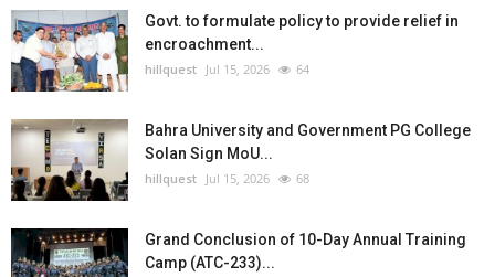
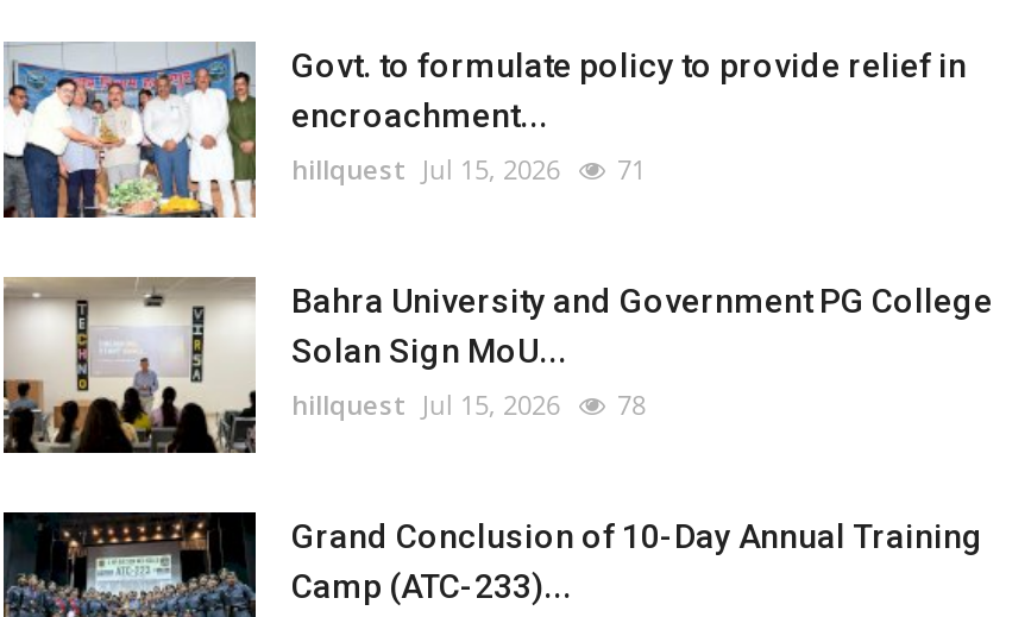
- hillquest Jul 15, 2026 64
+ hillquest Jul 15, 2026 71

- hillquest Jul 15, 2026 68
+ hillquest Jul 15, 2026 78
